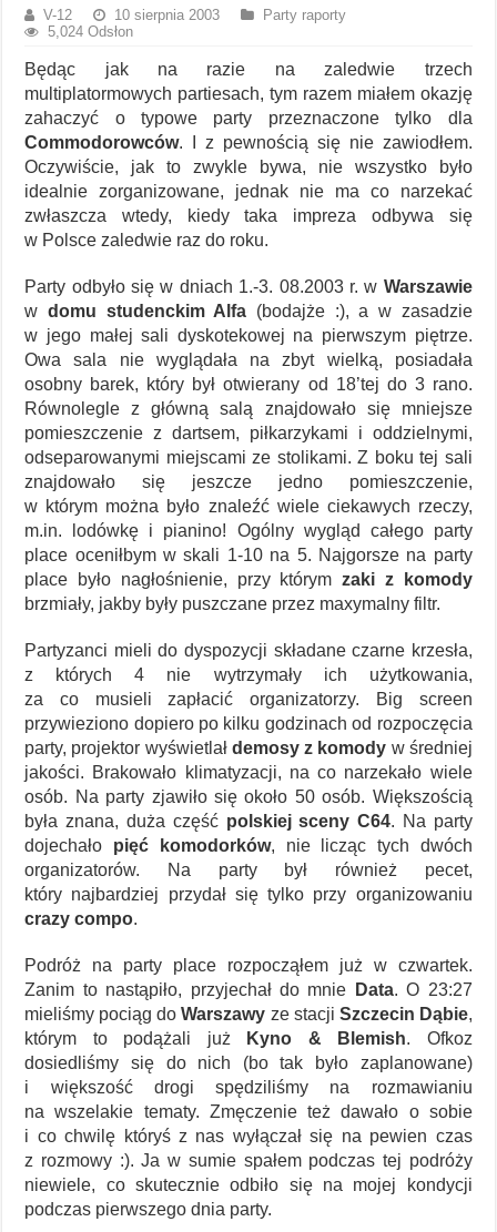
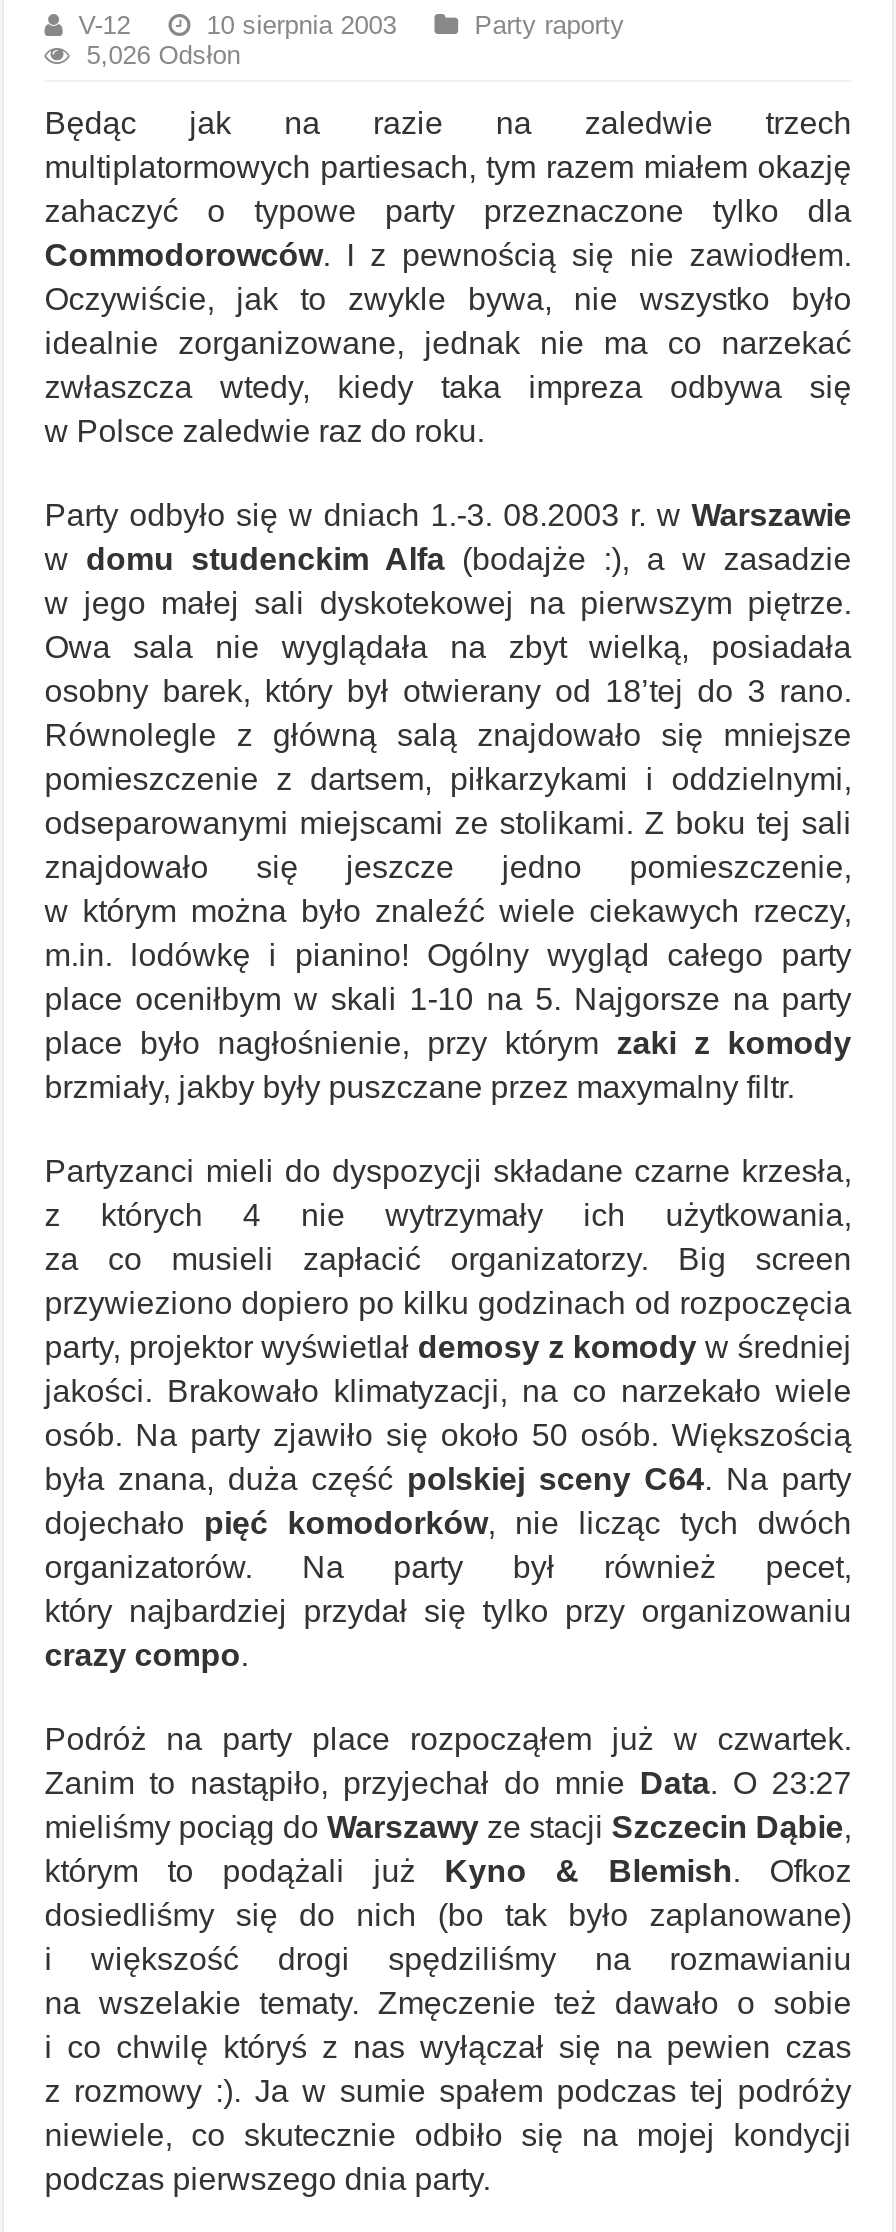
- 5,024 Odsłon
+ 5,026 Odsłon
